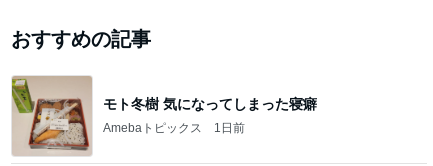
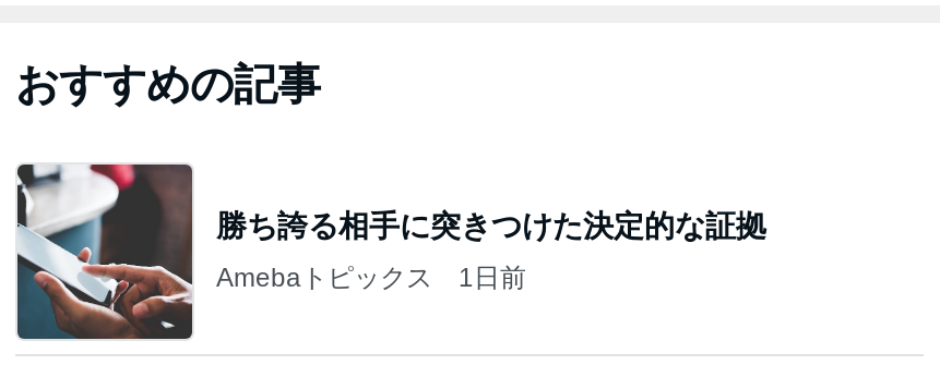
- [image]
- モト冬樹 気になってしまった寝癖
+ [image]
+ 勝ち誇る相手に突きつけた決定的な証拠
